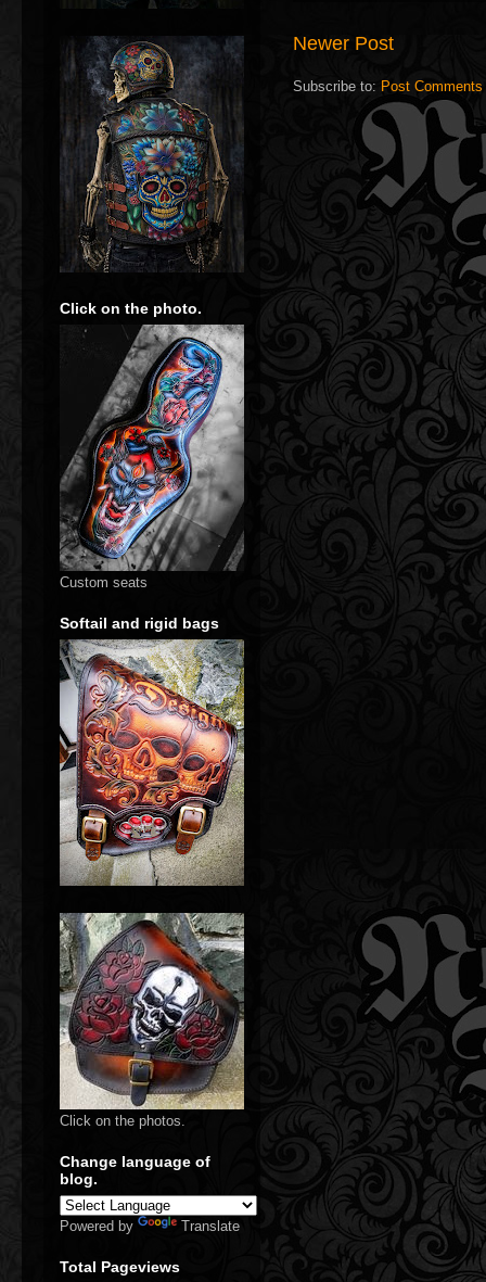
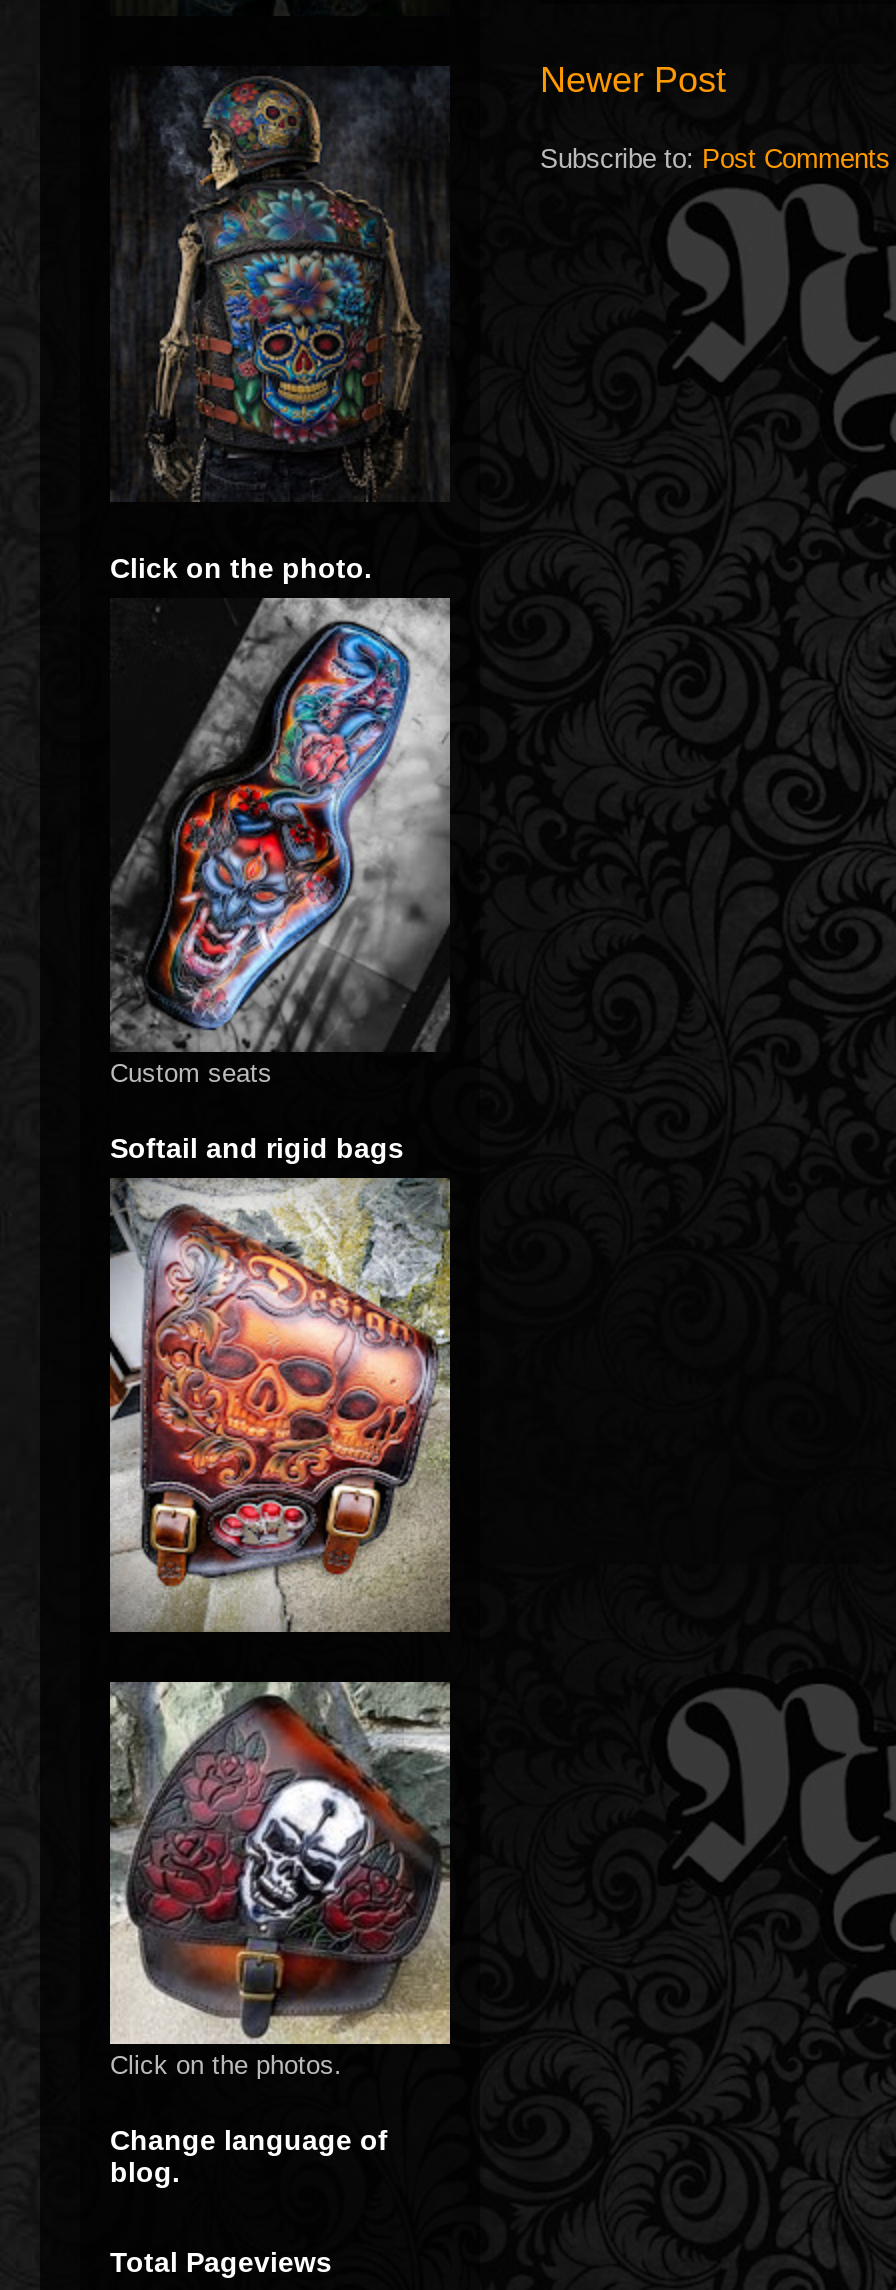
- Powered by
- Translate
